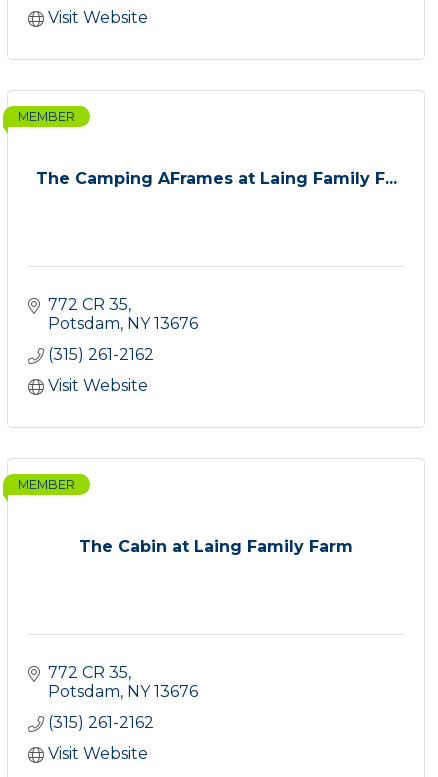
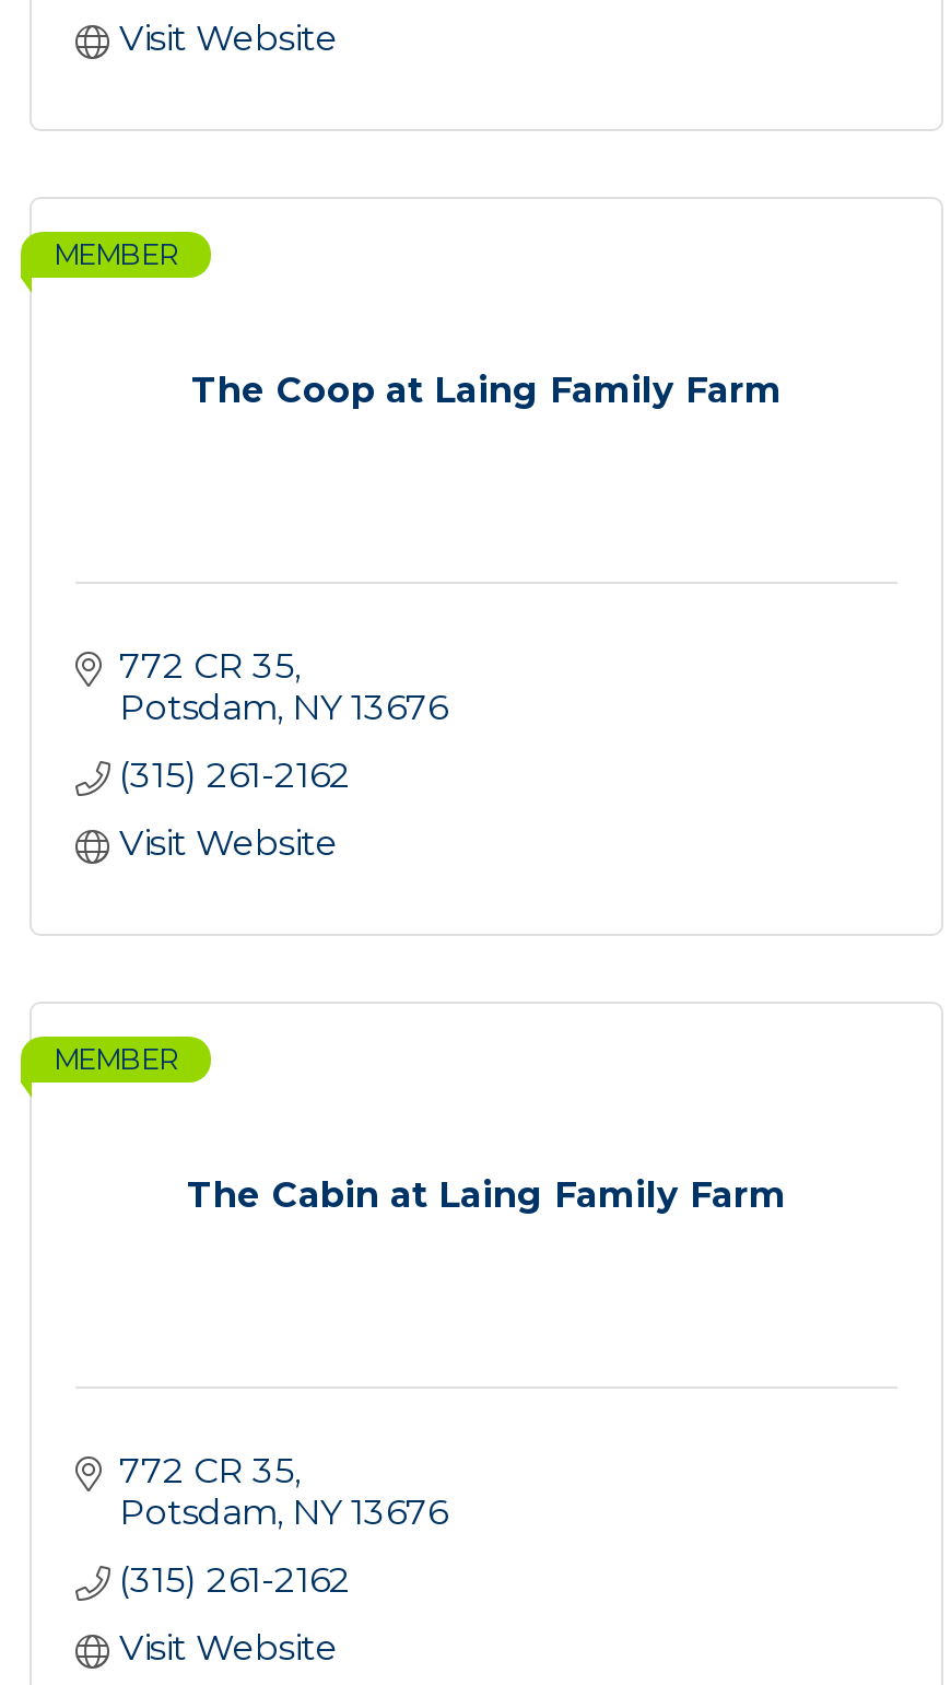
- The Camping AFrames at Laing Family F...
+ The Coop at Laing Family Farm
